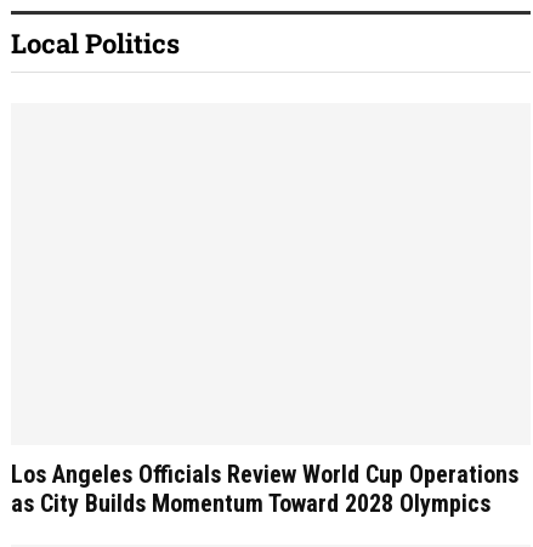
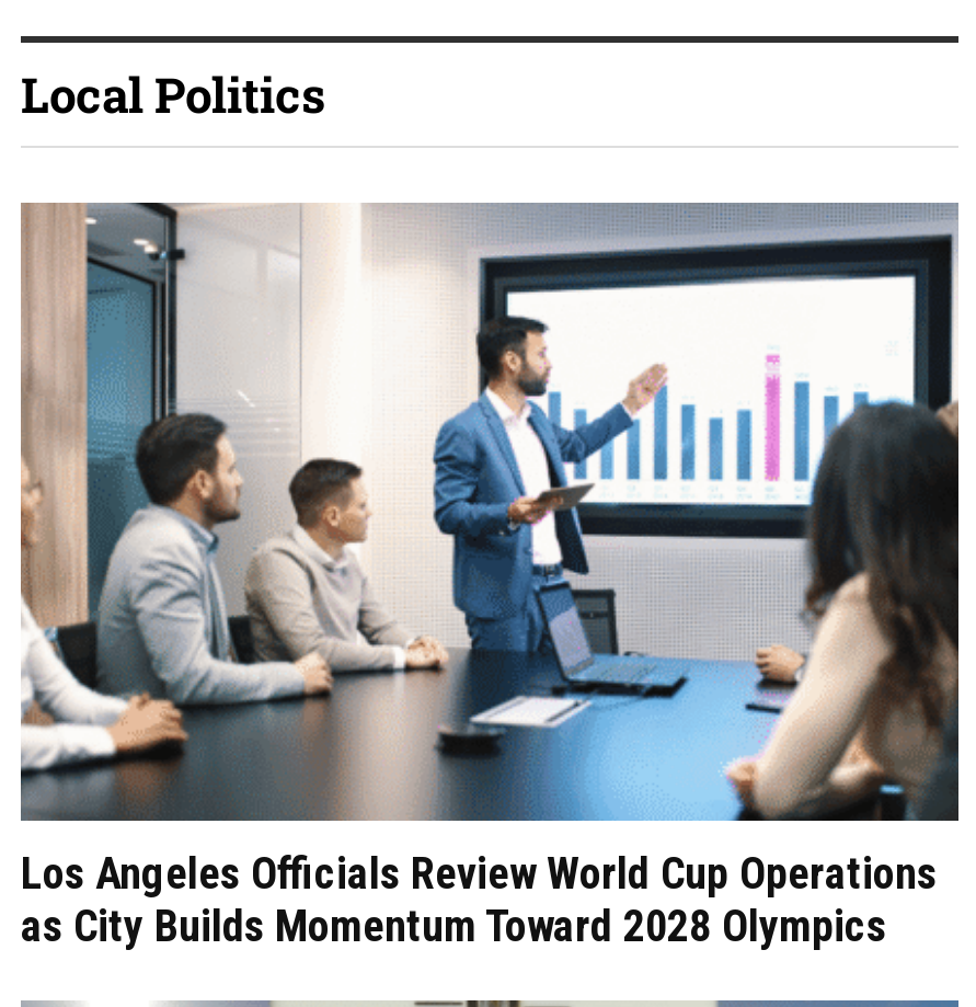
+ [image]
